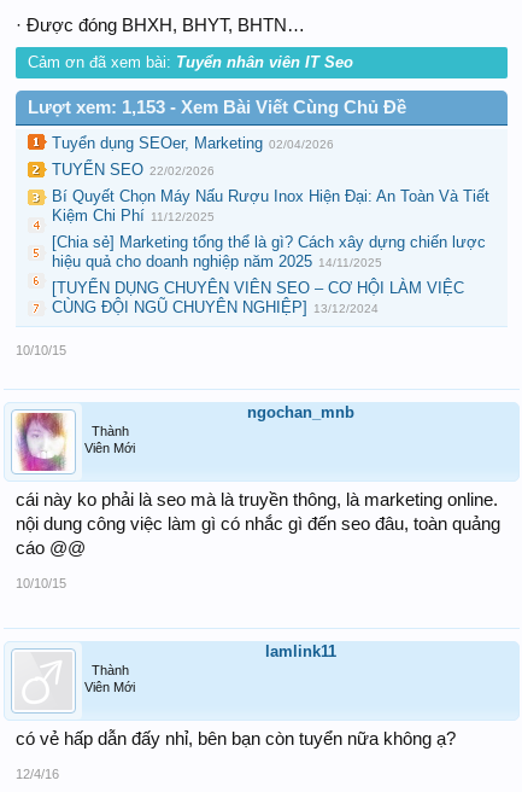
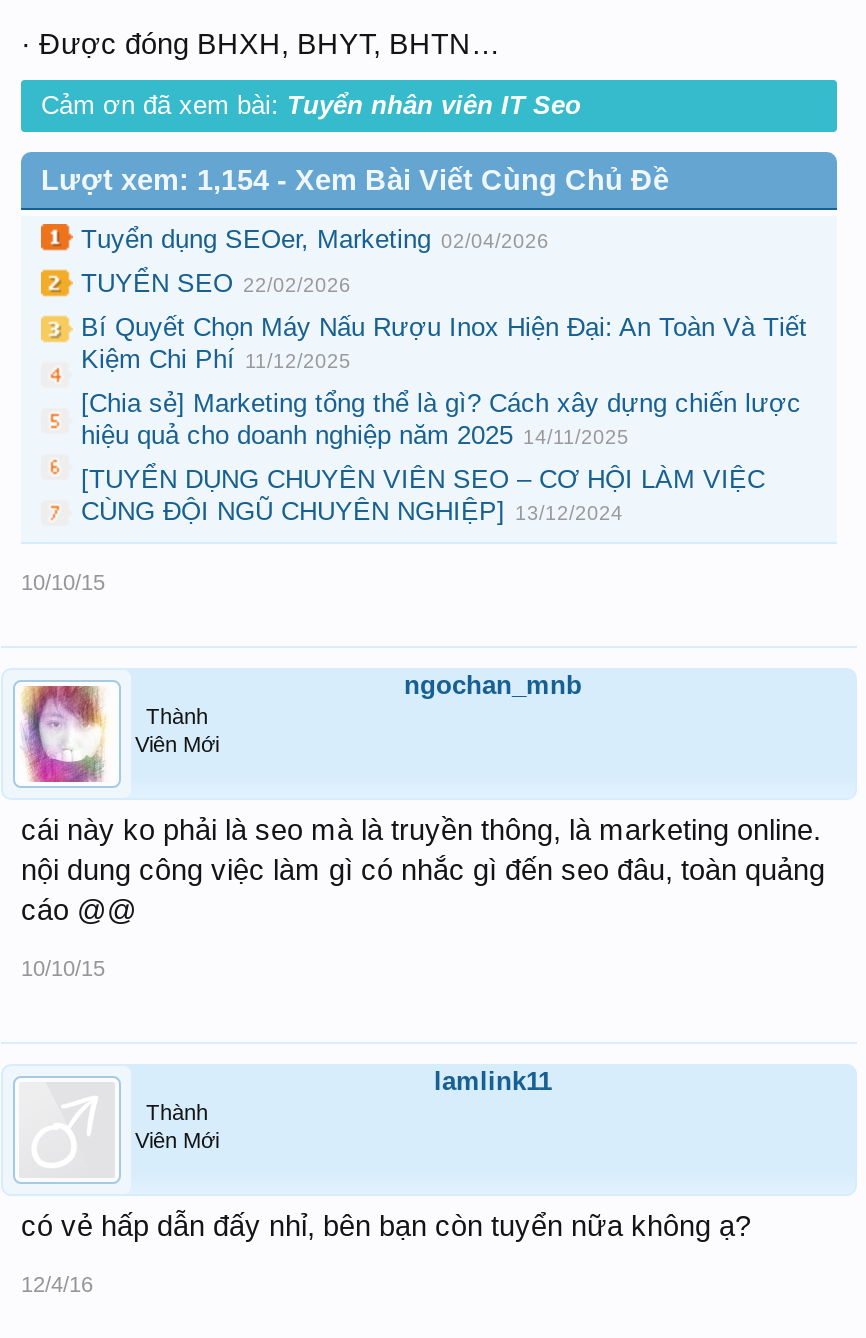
- Lượt xem: 1,153 - Xem Bài Viết Cùng Chủ Đề
+ Lượt xem: 1,154 - Xem Bài Viết Cùng Chủ Đề
